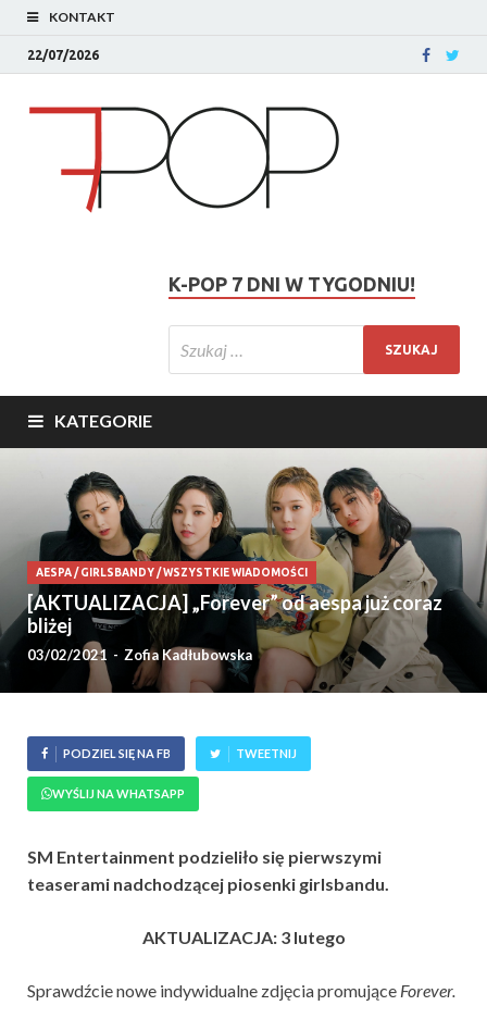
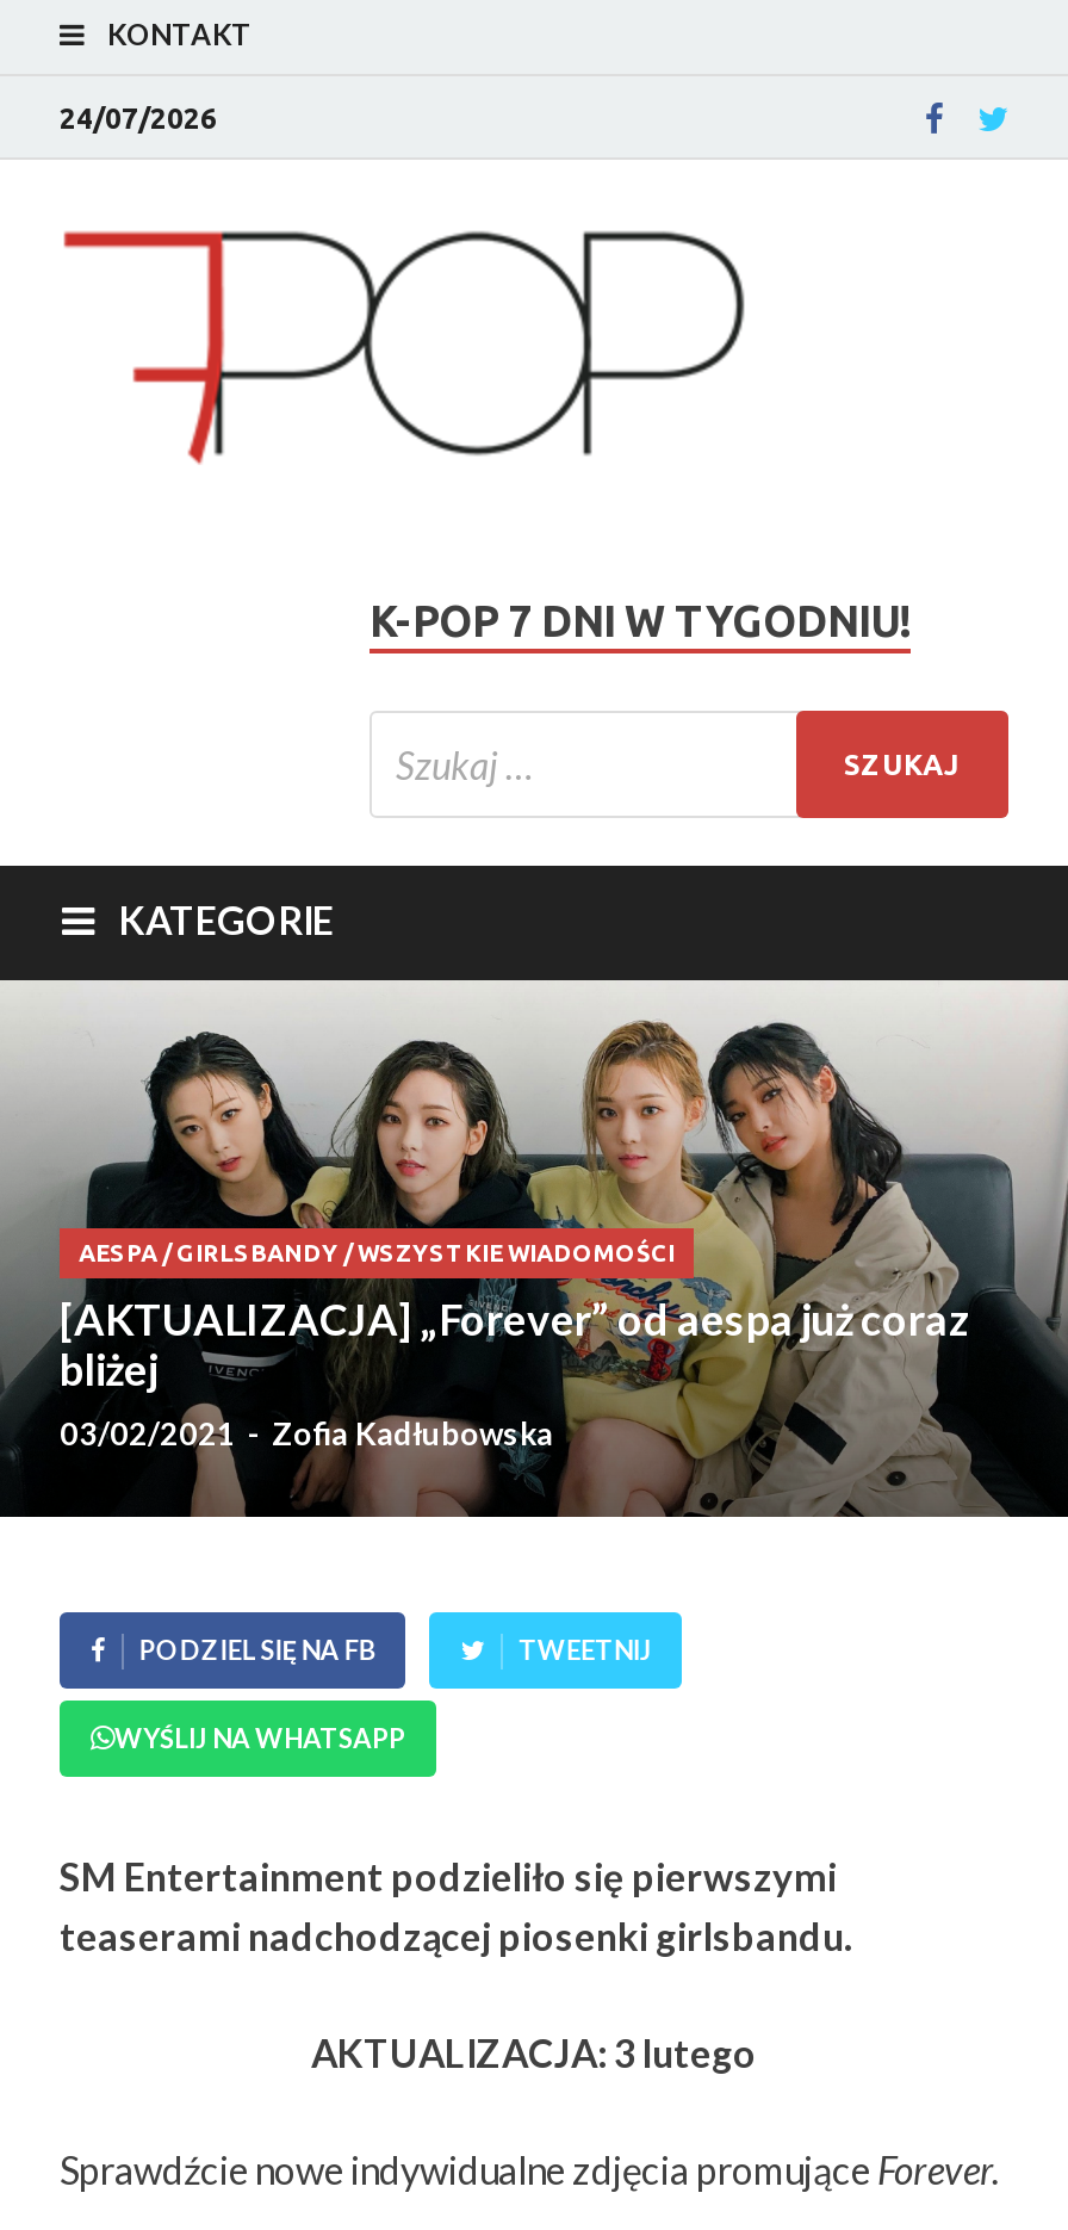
- 22/07/2026
+ 24/07/2026
